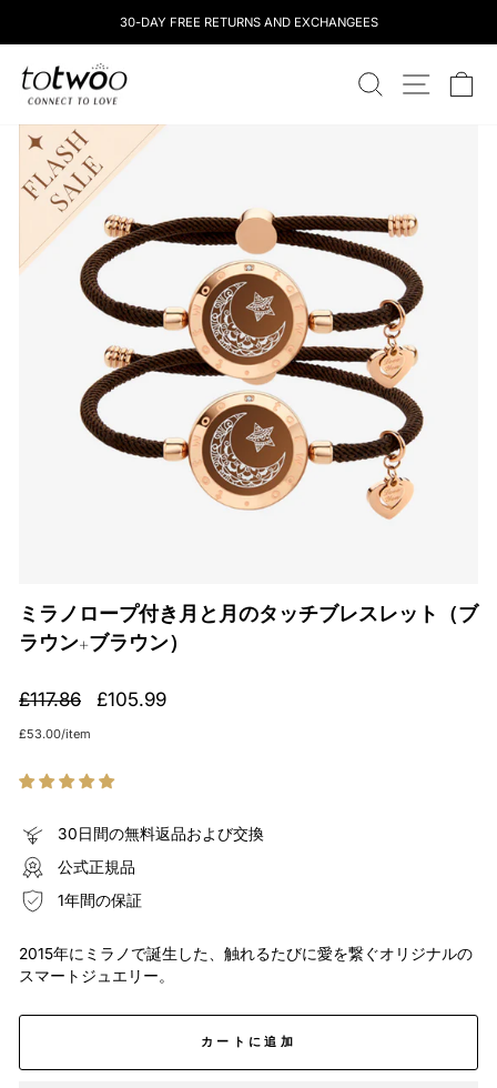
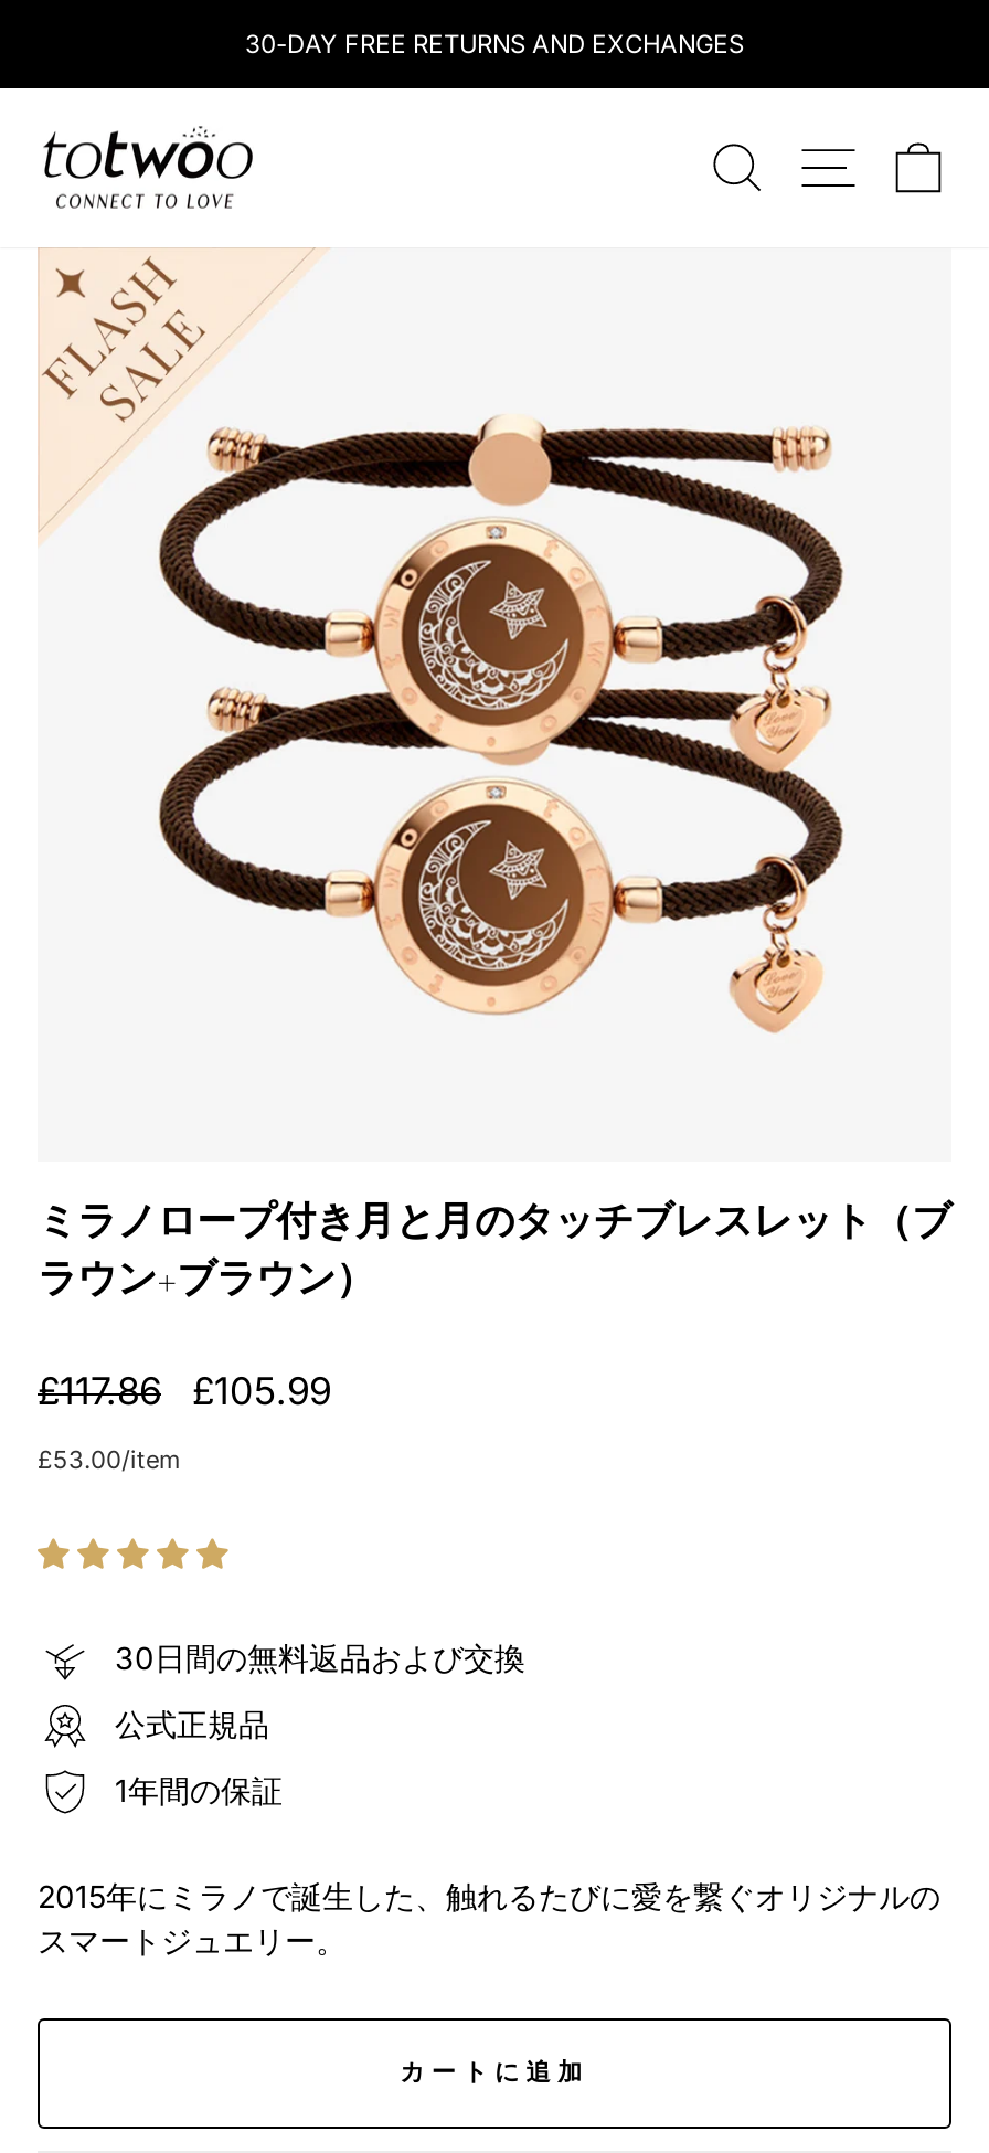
- 30-DAY FREE RETURNS AND EXCHANGEES
+ 30-DAY FREE RETURNS AND EXCHANGES
